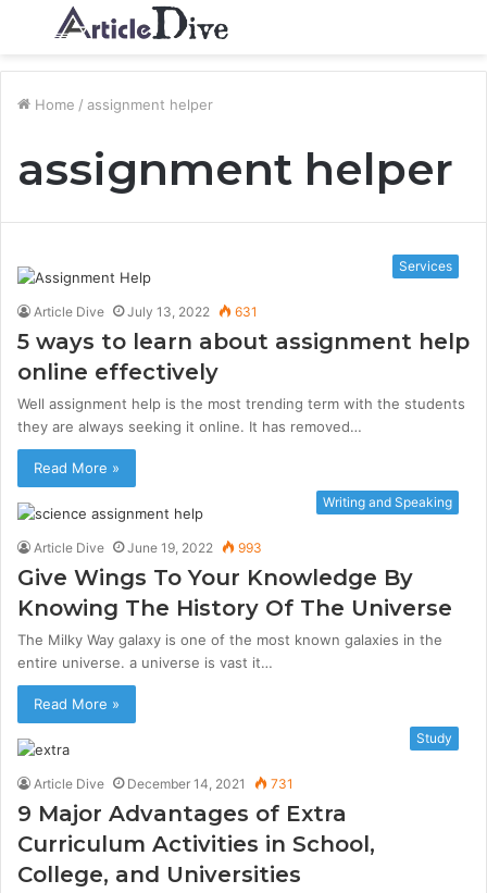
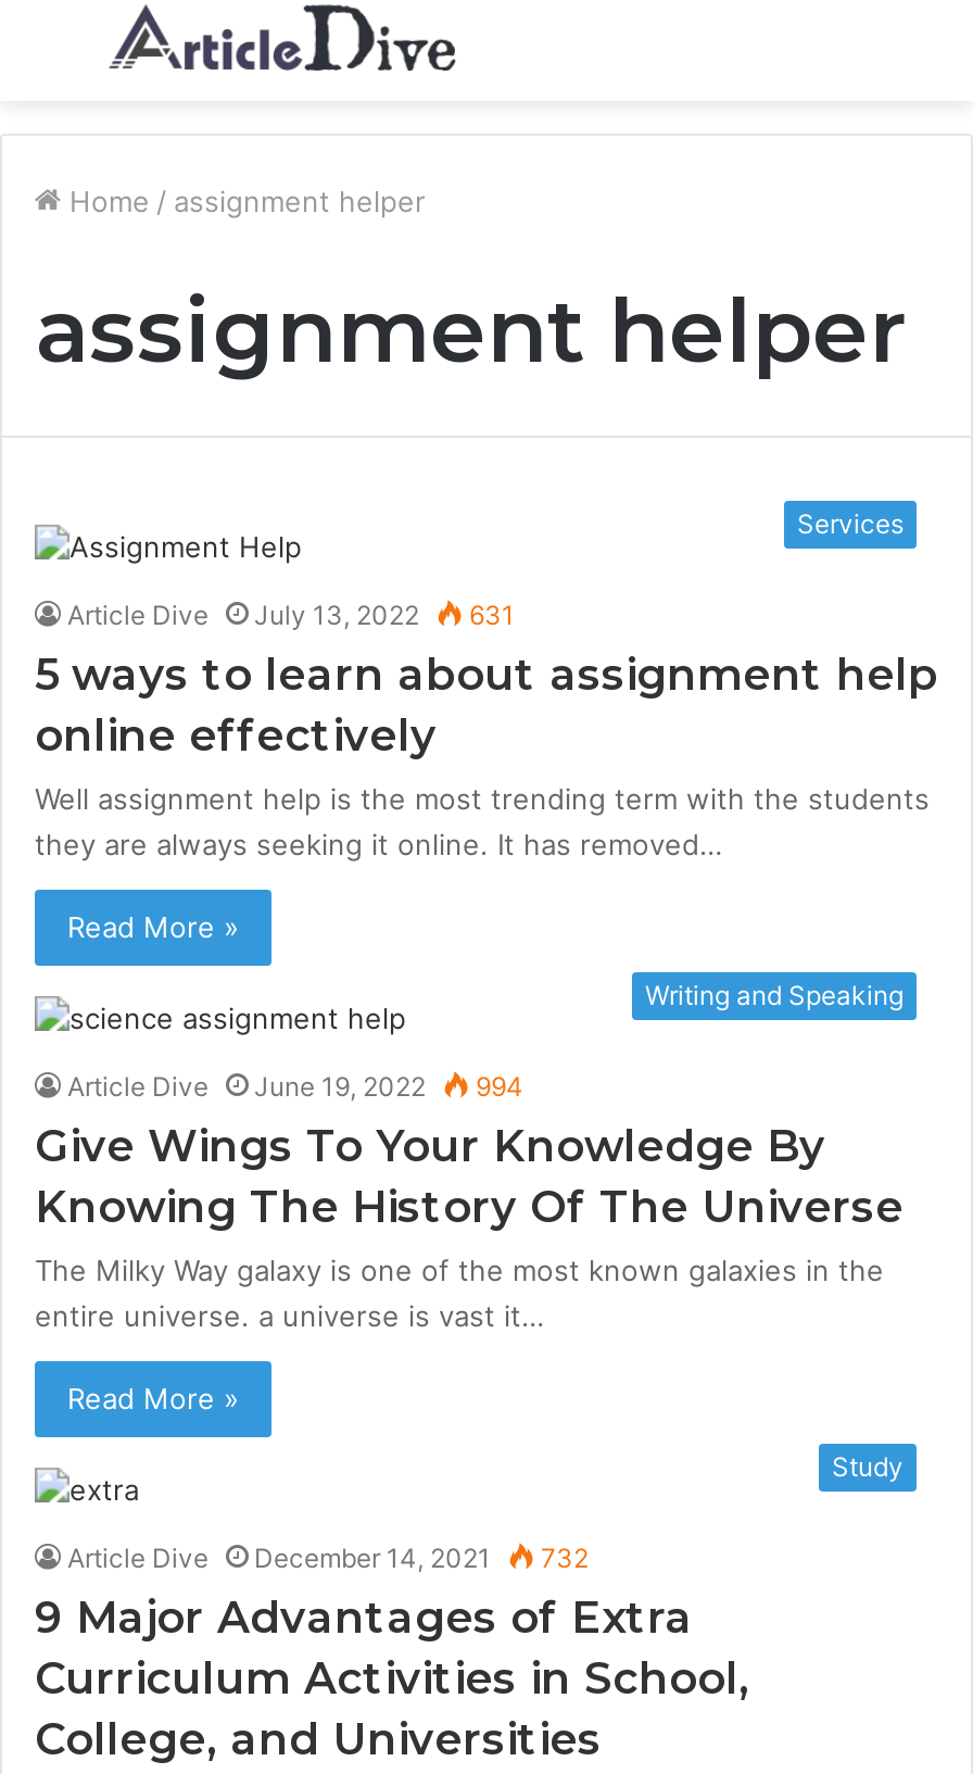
- Article Dive June 19, 2022 993
+ Article Dive June 19, 2022 994

- Article Dive December 14, 2021 731
+ Article Dive December 14, 2021 732
